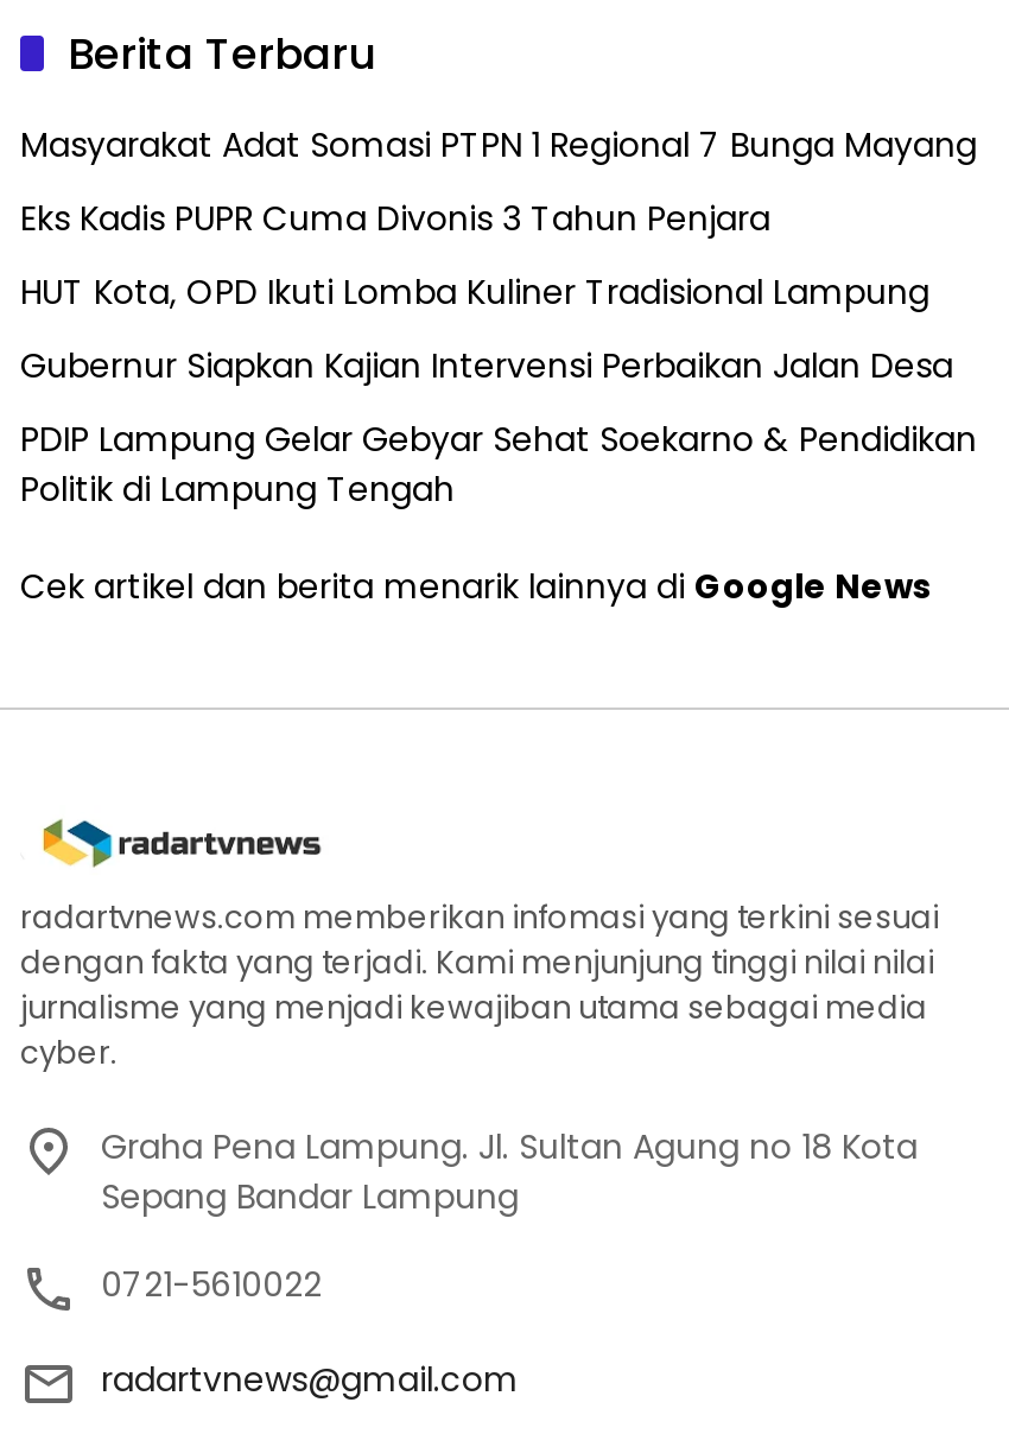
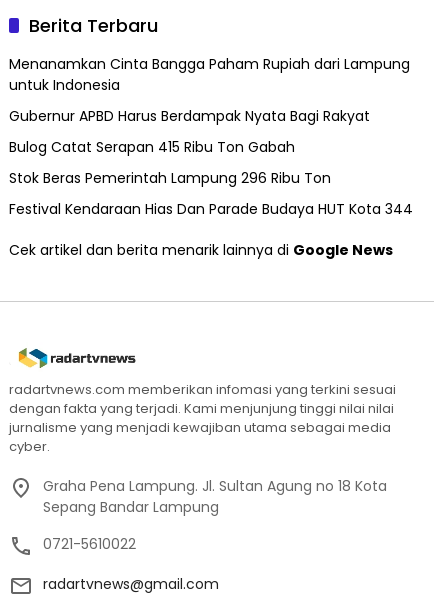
- Masyarakat Adat Somasi PTPN 1 Regional 7 Bunga Mayang
+ Menanamkan Cinta Bangga Paham Rupiah dari Lampung
+ untuk Indonesia

- Eks Kadis PUPR Cuma Divonis 3 Tahun Penjara
+ Gubernur APBD Harus Berdampak Nyata Bagi Rakyat

- HUT Kota, OPD Ikuti Lomba Kuliner Tradisional Lampung
+ Bulog Catat Serapan 415 Ribu Ton Gabah

- Gubernur Siapkan Kajian Intervensi Perbaikan Jalan Desa
+ Stok Beras Pemerintah Lampung 296 Ribu Ton

- PDIP Lampung Gelar Gebyar Sehat Soekarno & Pendidikan
- Politik di Lampung Tengah
+ Festival Kendaraan Hias Dan Parade Budaya HUT Kota 344
